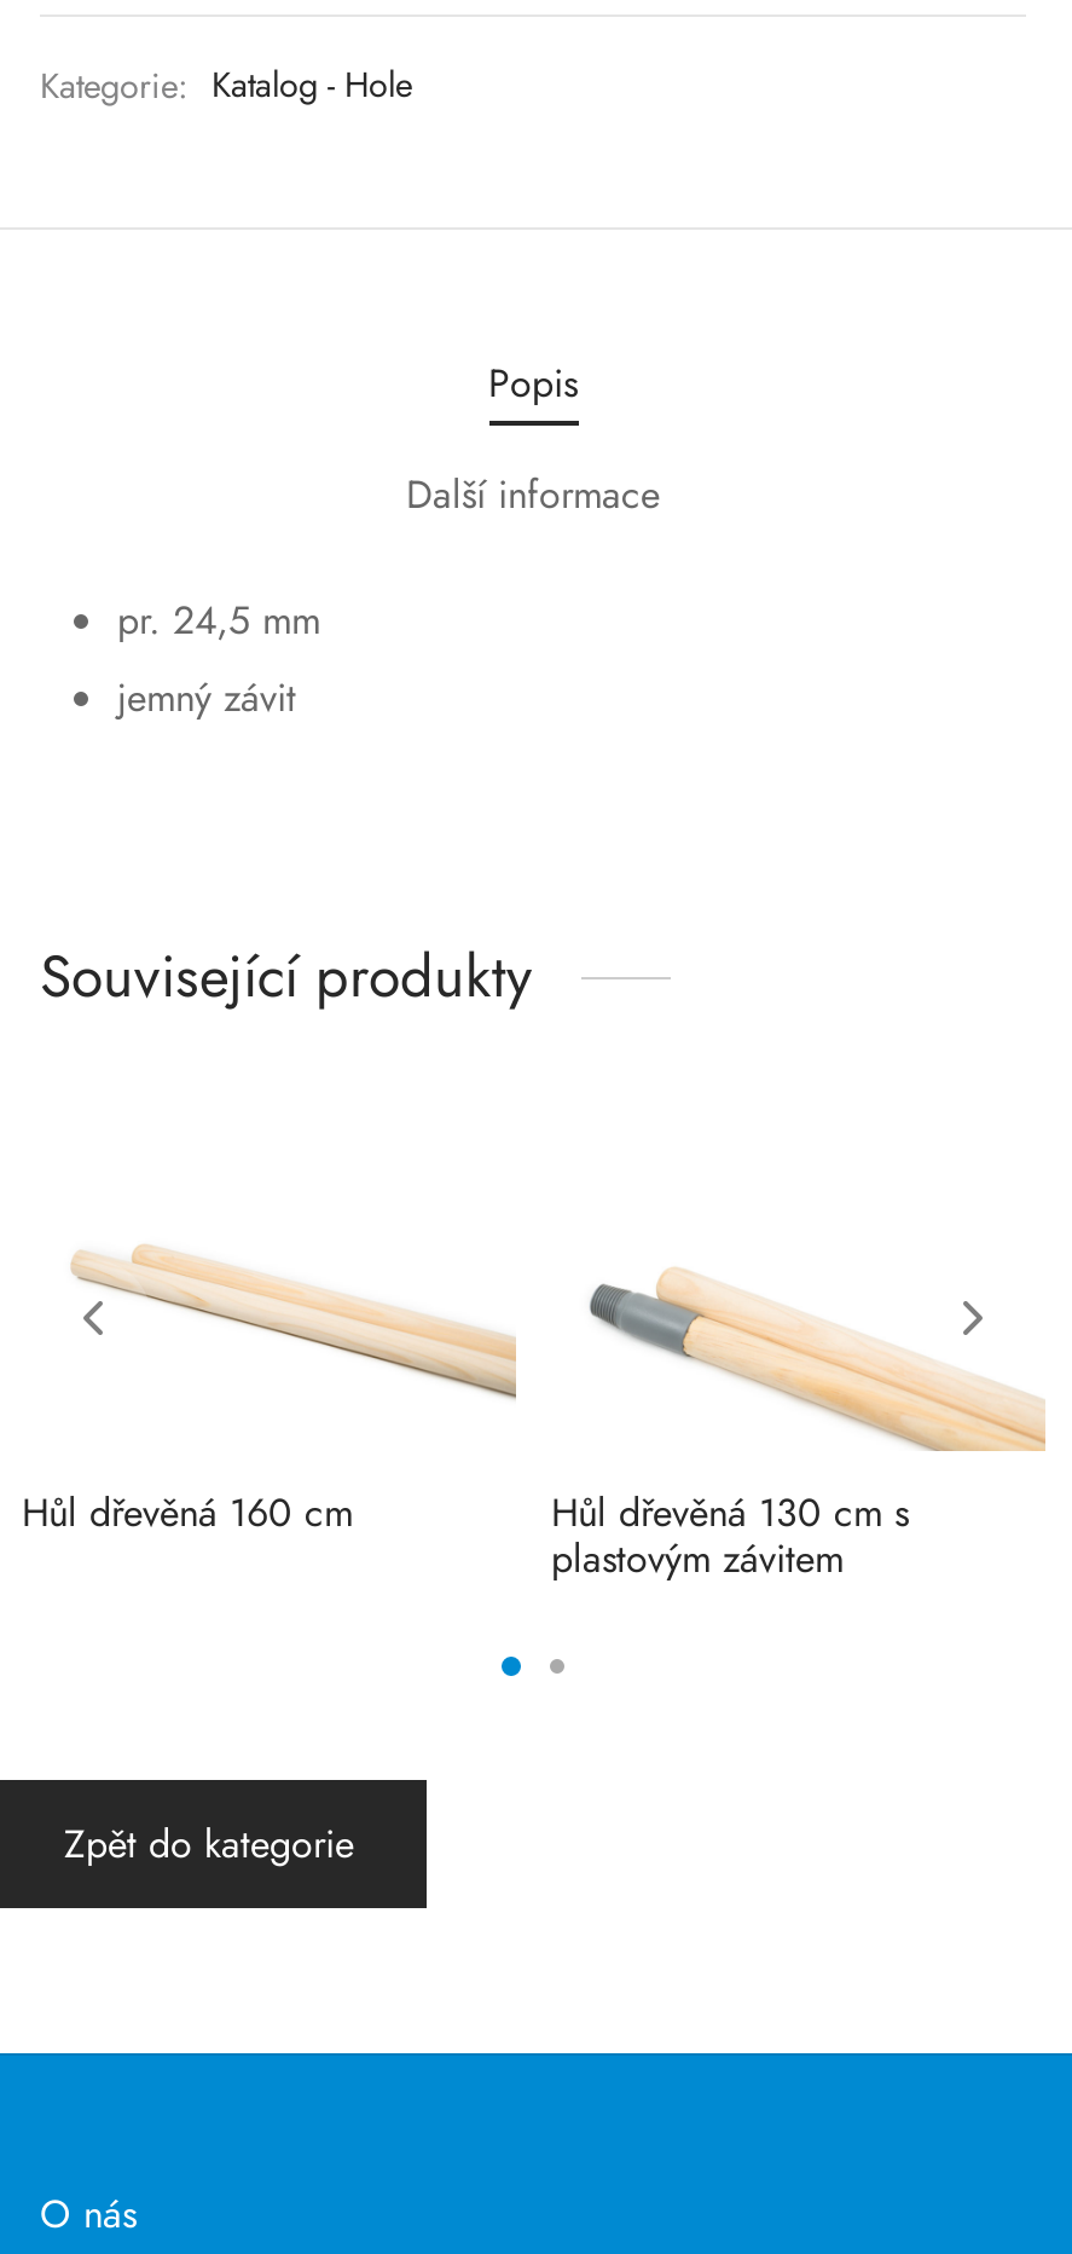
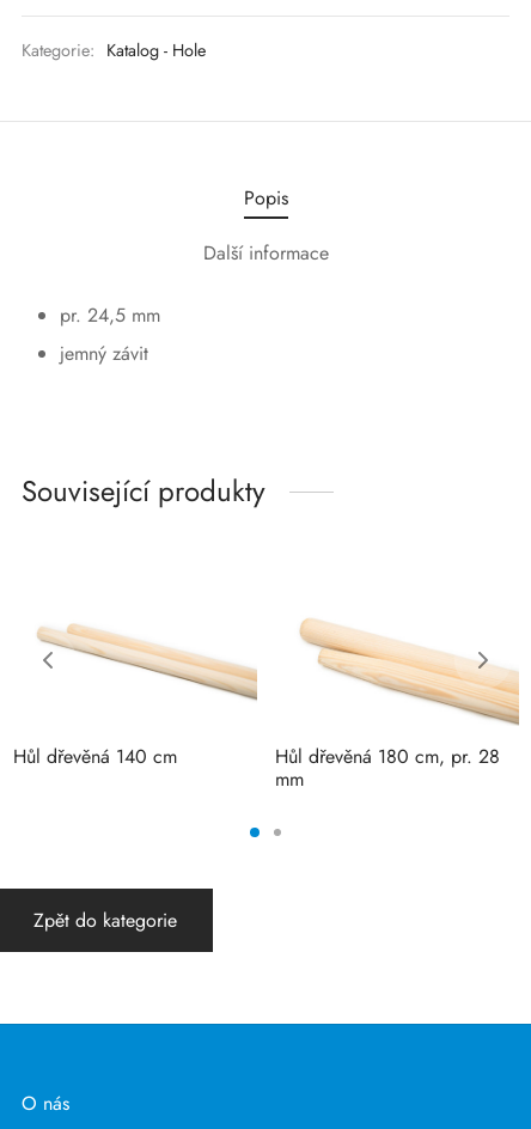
- [image]
- Hůl dřevěná 160 cm
- Hůl dřevěná 130 cm s
- plastovým závitem
+ [image]
+ Hůl dřevěná 140 cm
+ Hůl dřevěná 180 cm, pr. 28
+ mm
